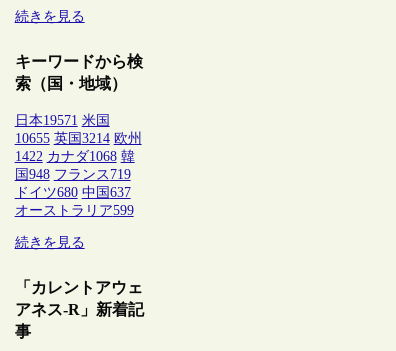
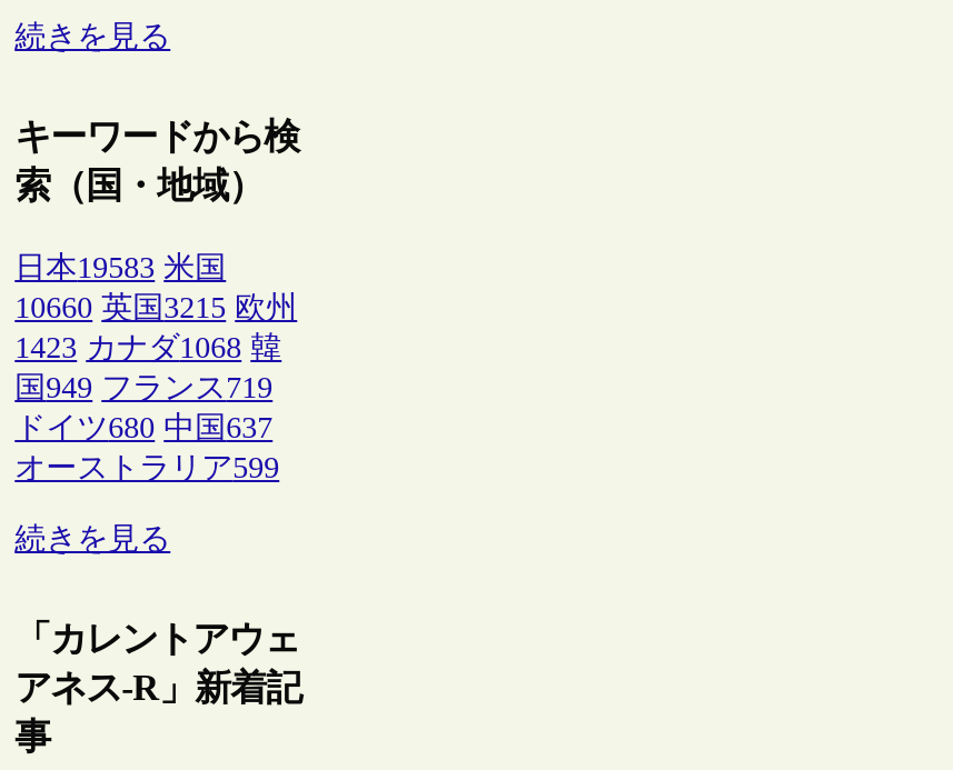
- 日本19571 米国
+ 日本19583 米国

- 10655 英国3214 欧州
+ 10660 英国3215 欧州

- 1422 カナダ1068 韓
+ 1423 カナダ1068 韓

- 国948 フランス719
+ 国949 フランス719
